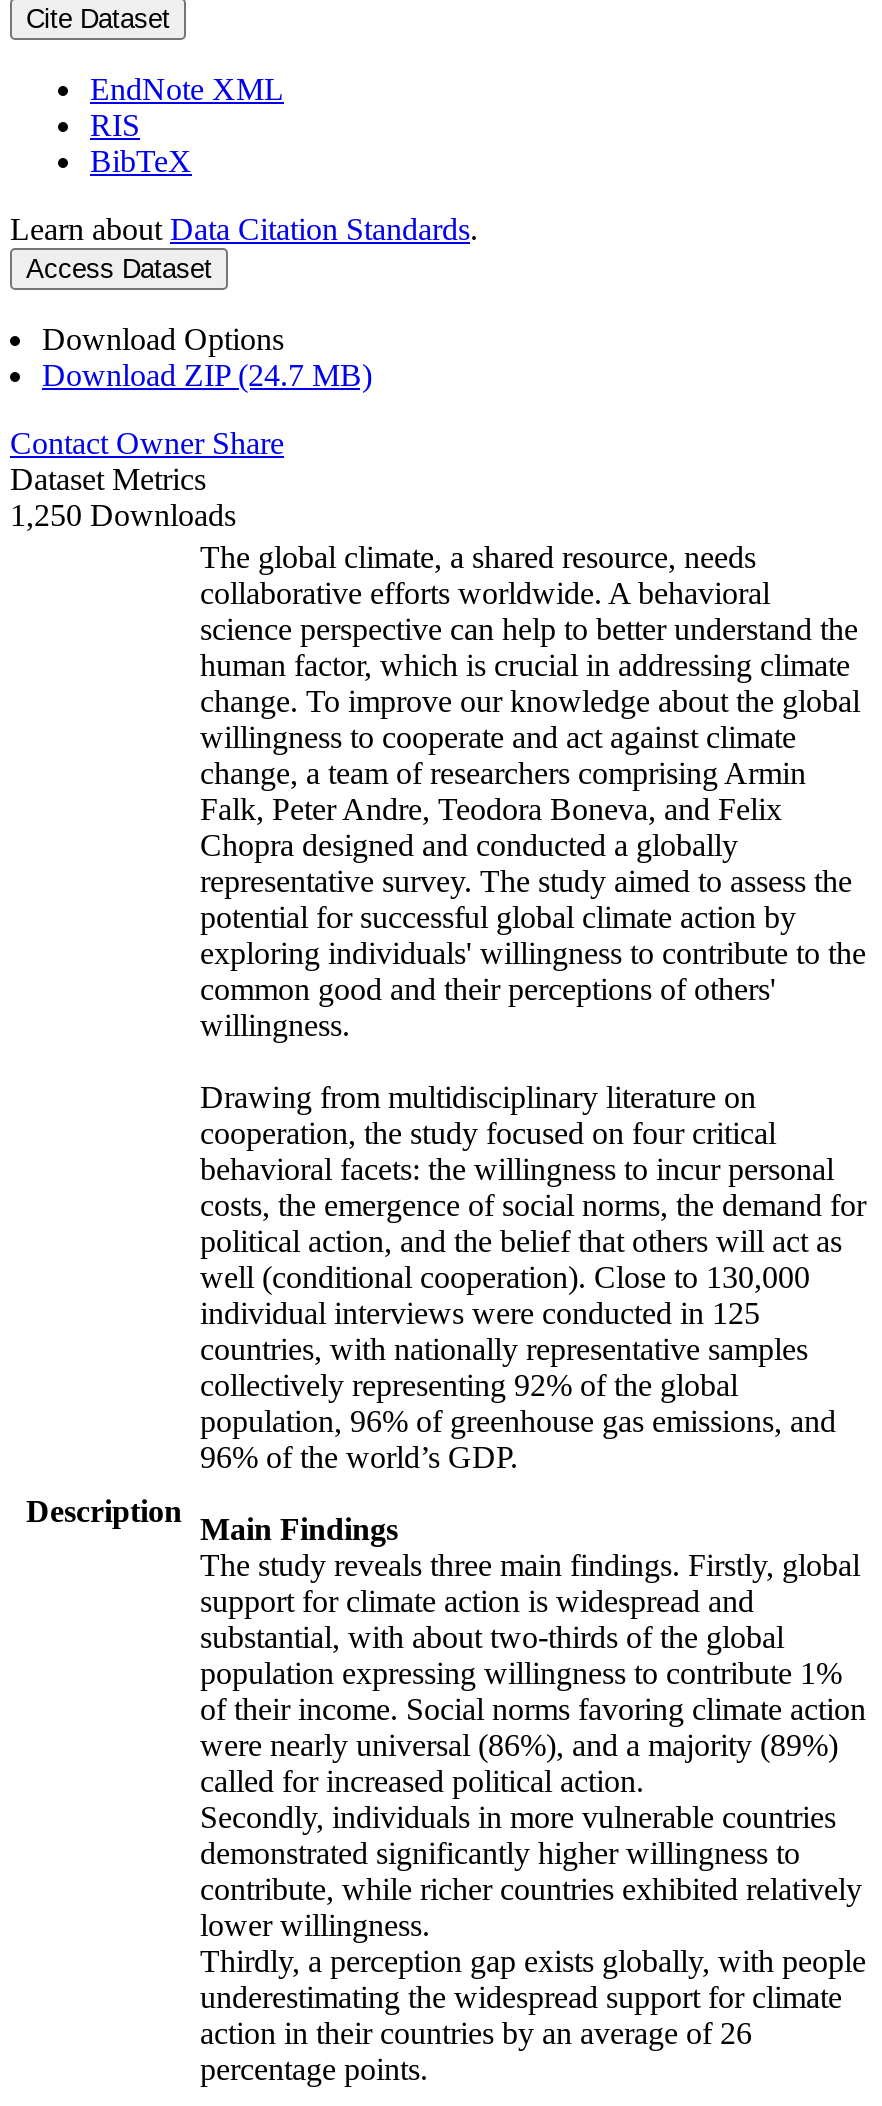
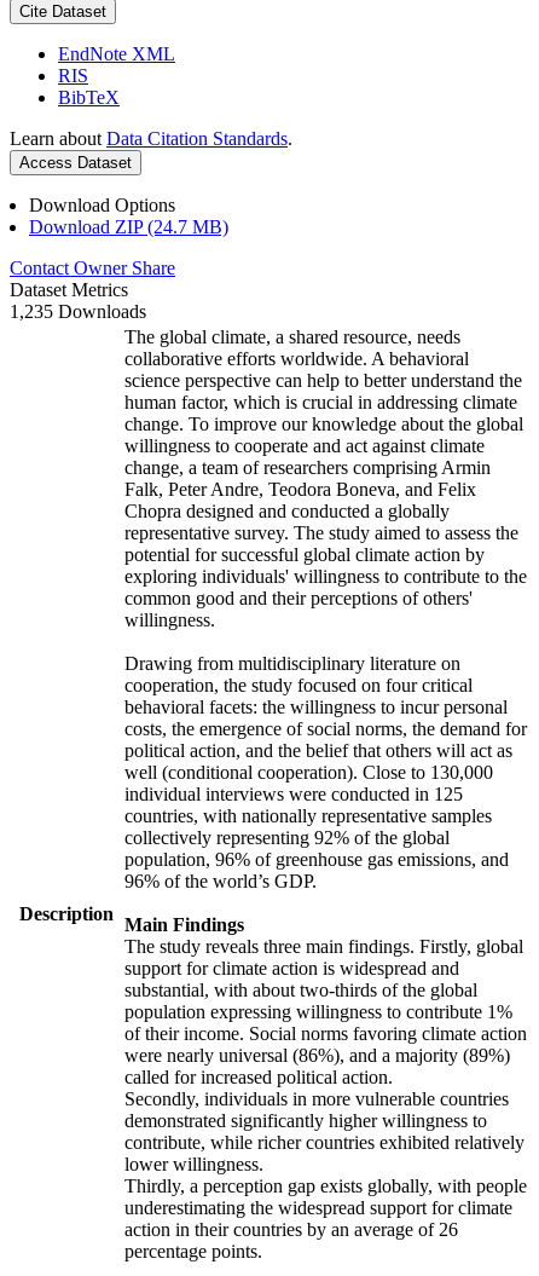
- 1,250 Downloads
+ 1,235 Downloads
